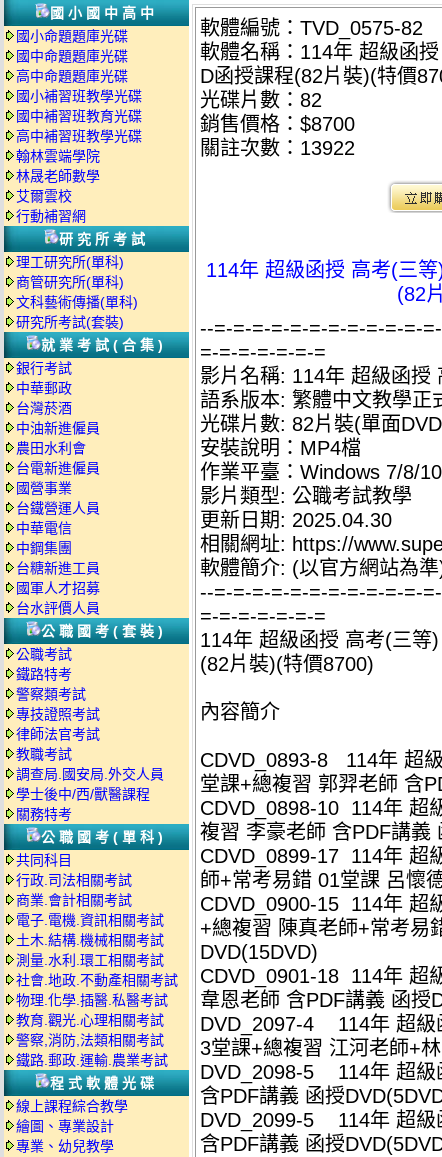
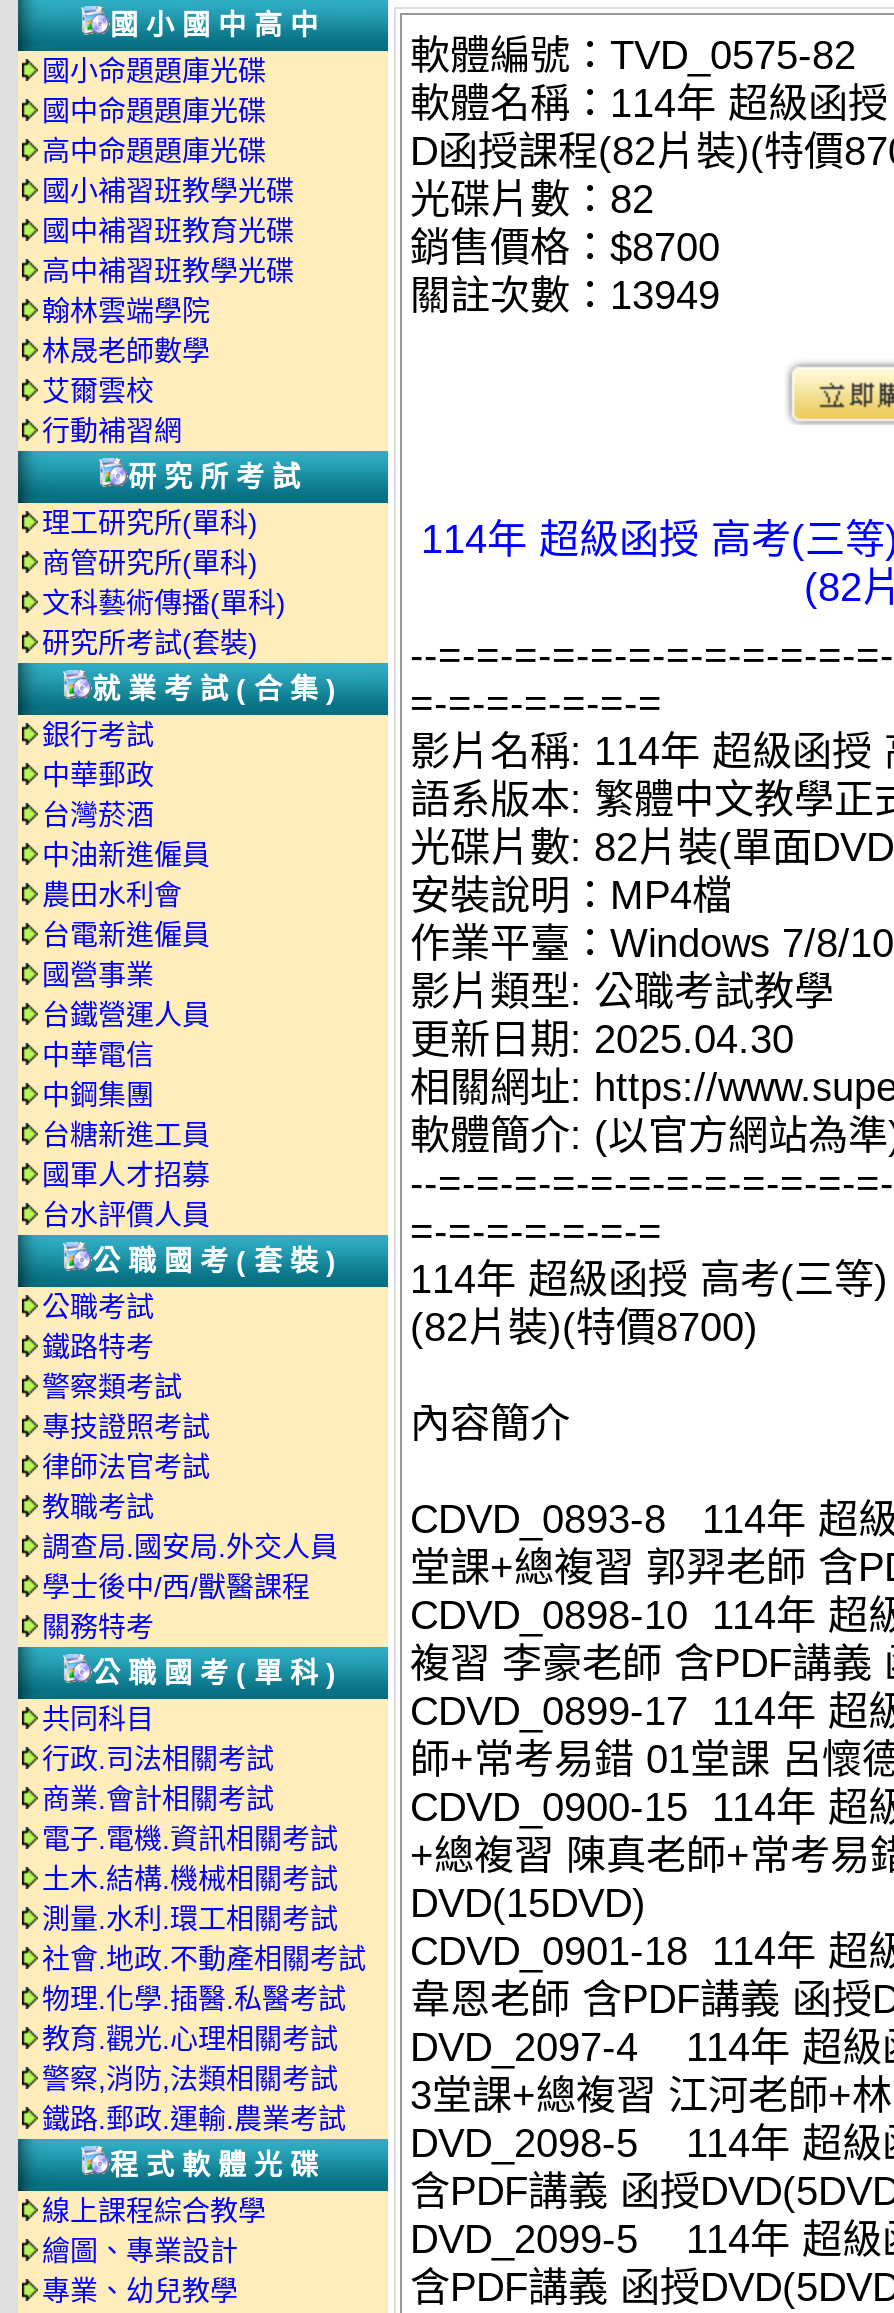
- 關註次數：13922
+ 關註次數：13949
